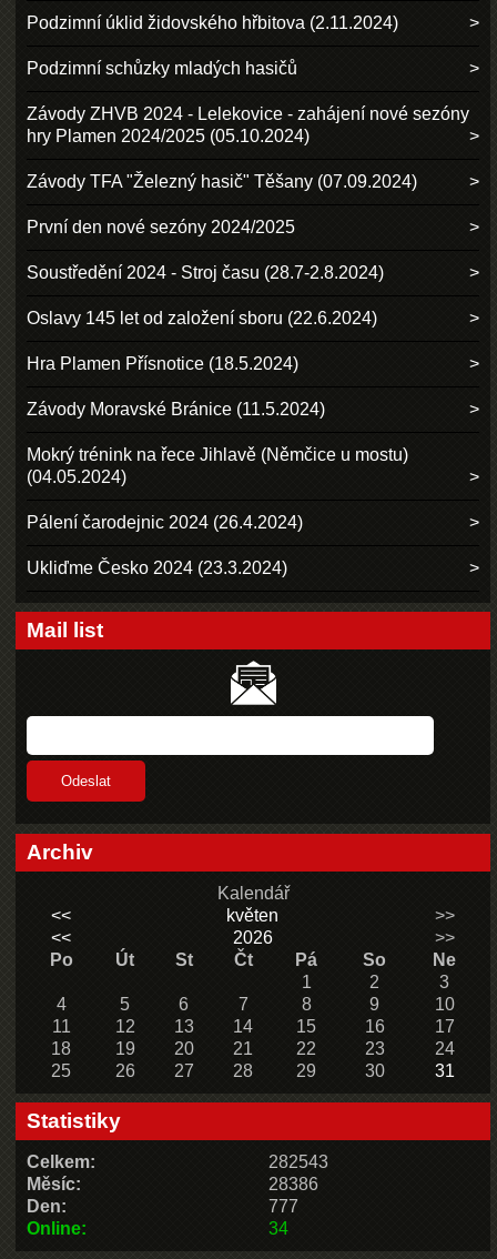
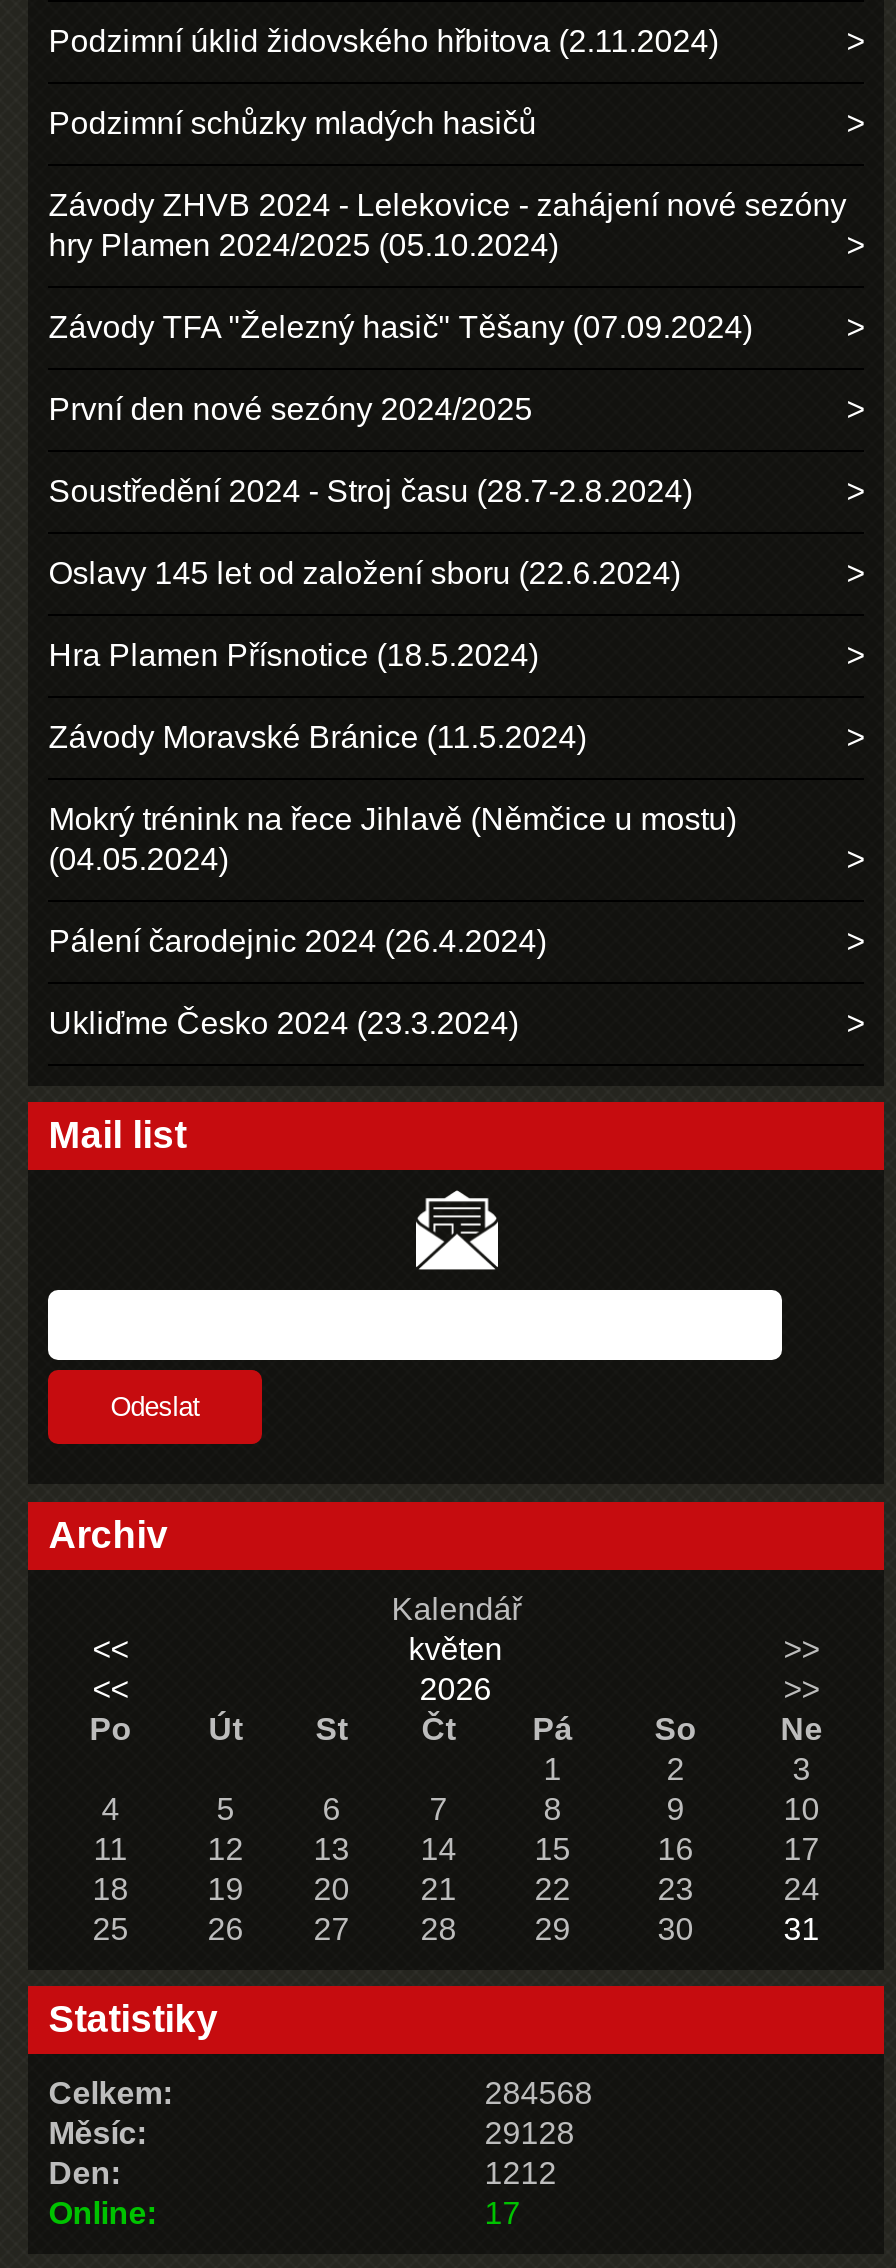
- 282543
+ 284568

- 28386
+ 29128

- 777
+ 1212

- 34
+ 17
